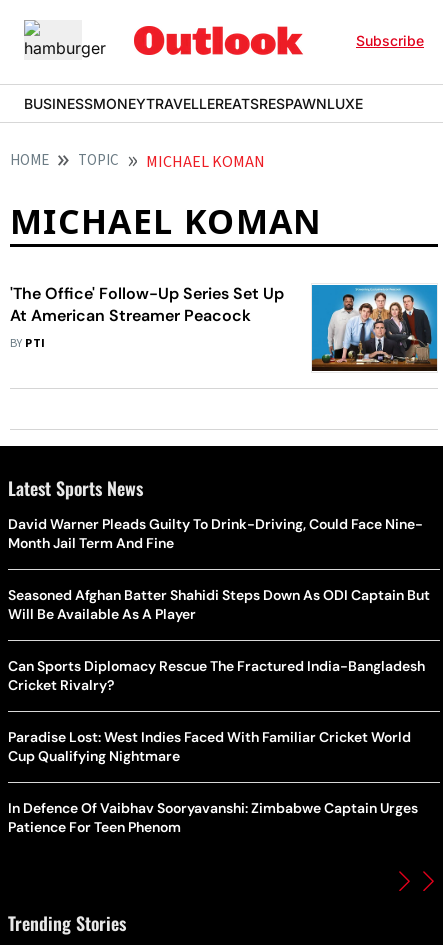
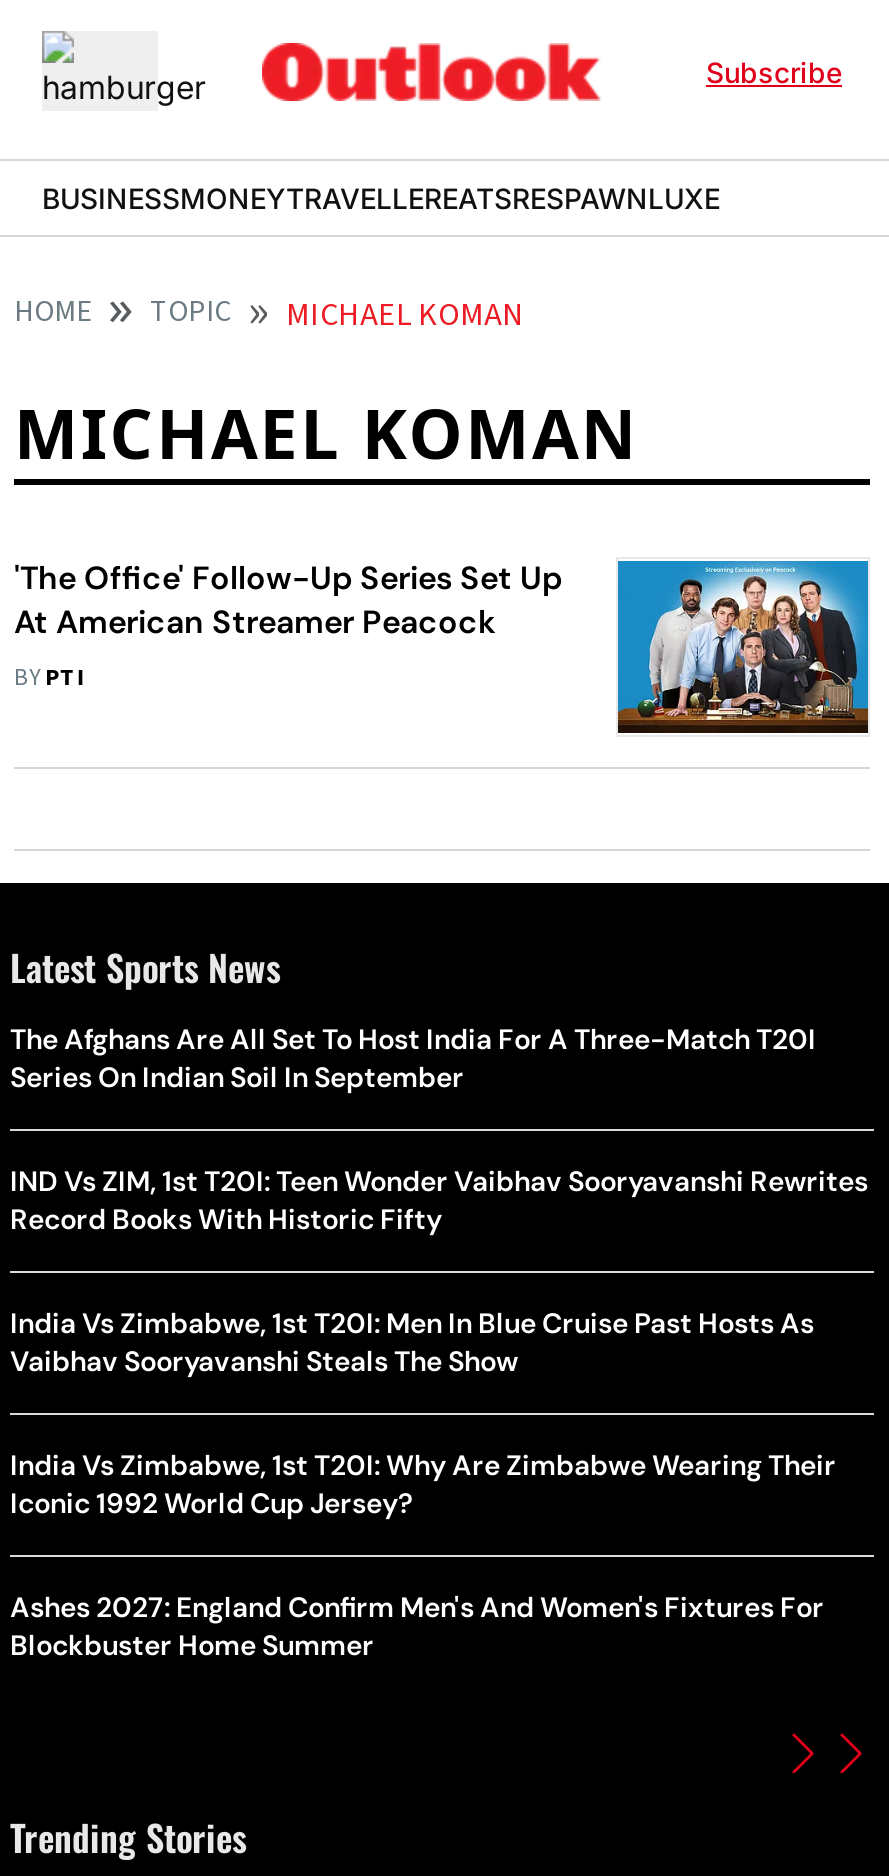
- David Warner Pleads Guilty To Drink-Driving, Could Face Nine-
- Month Jail Term And Fine
+ The Afghans Are All Set To Host India For A Three-Match T20I
+ Series On Indian Soil In September

- Seasoned Afghan Batter Shahidi Steps Down As ODI Captain But
- Will Be Available As A Player
+ IND Vs ZIM, 1st T20I: Teen Wonder Vaibhav Sooryavanshi Rewrites
+ Record Books With Historic Fifty

- Can Sports Diplomacy Rescue The Fractured India-Bangladesh
- Cricket Rivalry?
+ India Vs Zimbabwe, 1st T20I: Men In Blue Cruise Past Hosts As
+ Vaibhav Sooryavanshi Steals The Show

- Paradise Lost: West Indies Faced With Familiar Cricket World
- Cup Qualifying Nightmare
+ India Vs Zimbabwe, 1st T20I: Why Are Zimbabwe Wearing Their
+ Iconic 1992 World Cup Jersey?

- In Defence Of Vaibhav Sooryavanshi: Zimbabwe Captain Urges
- Patience For Teen Phenom
+ Ashes 2027: England Confirm Men's And Women's Fixtures For
+ Blockbuster Home Summer
